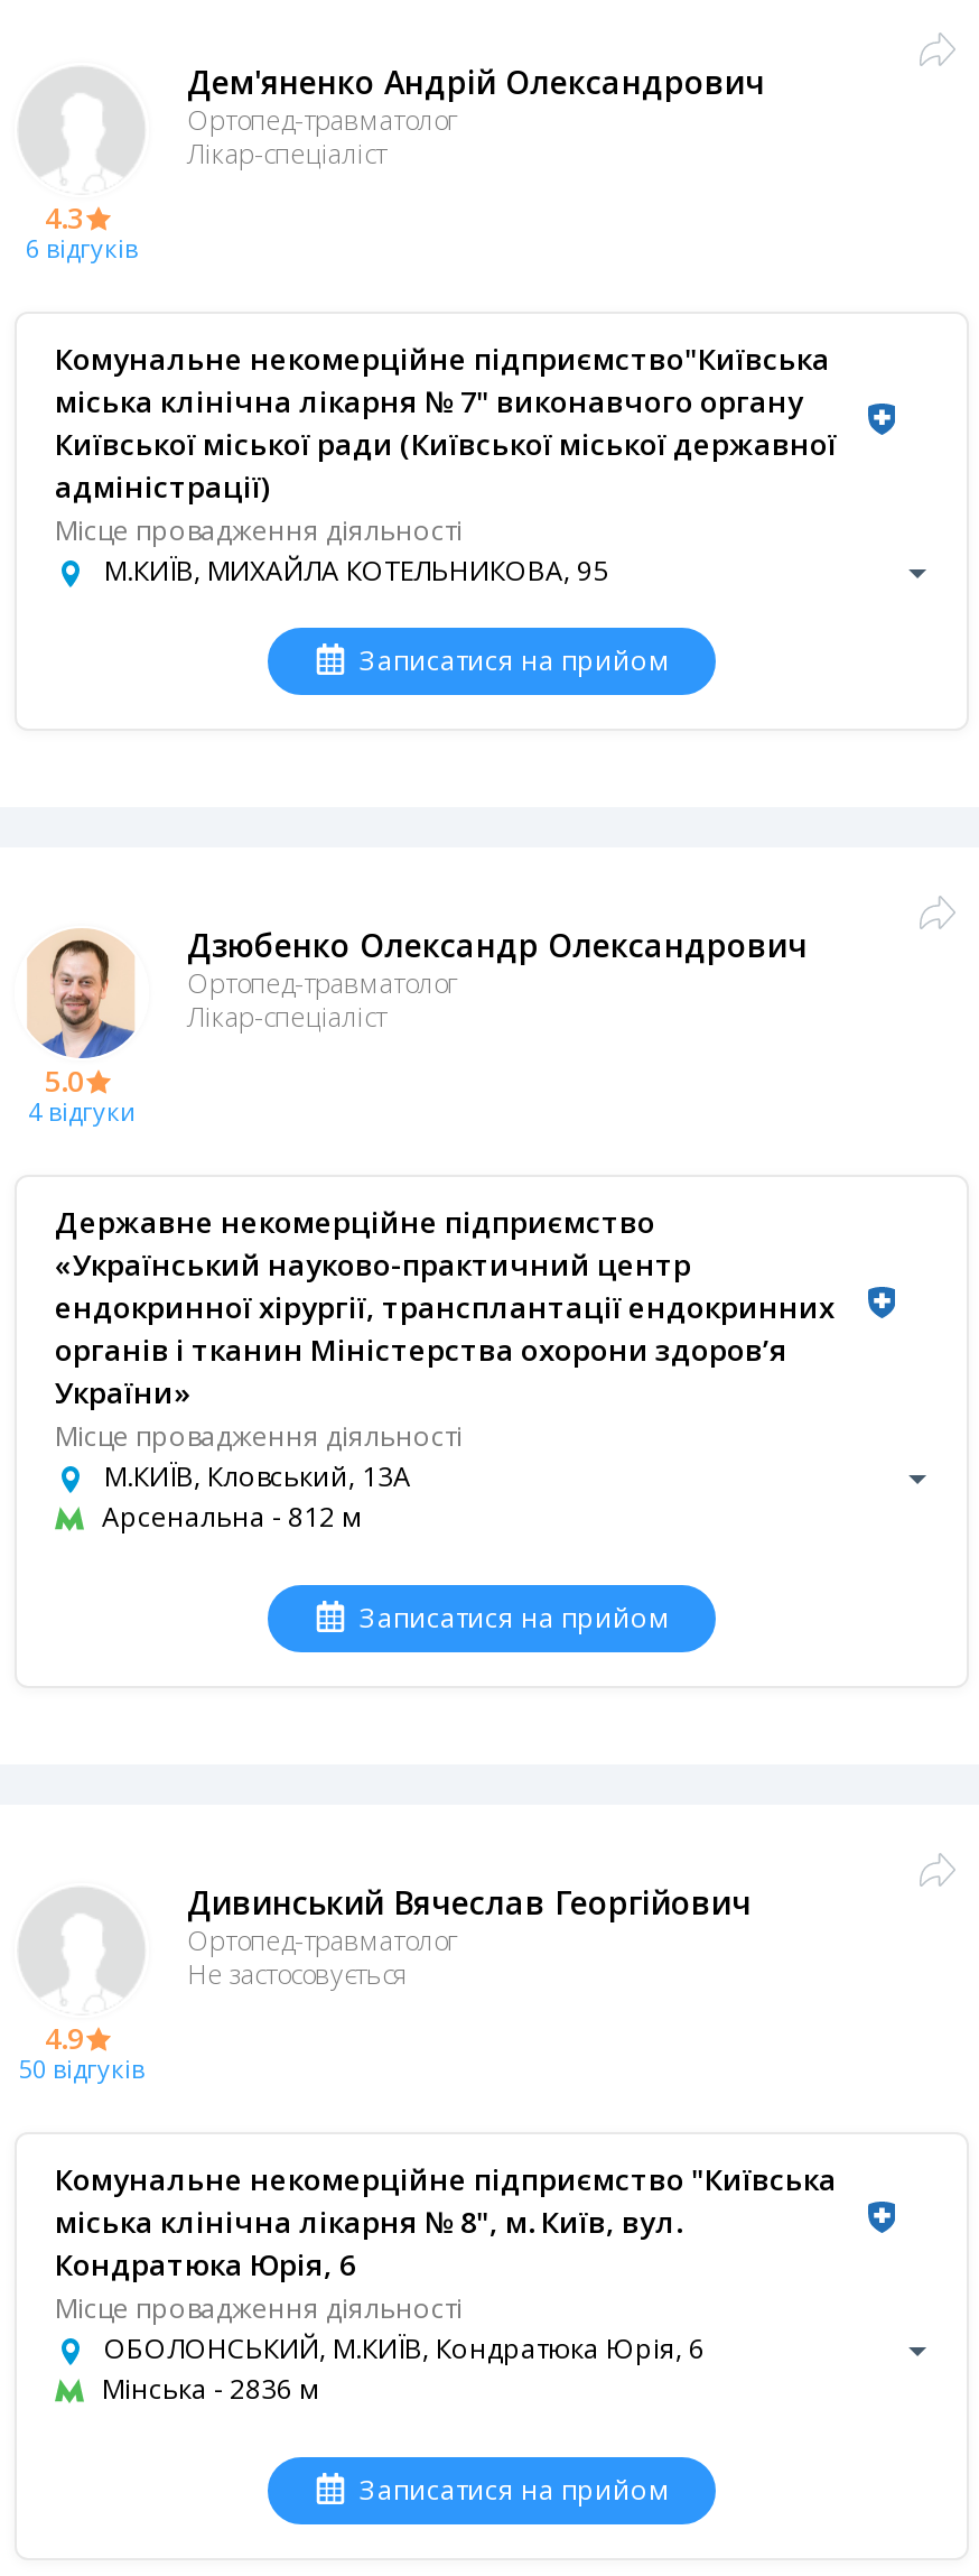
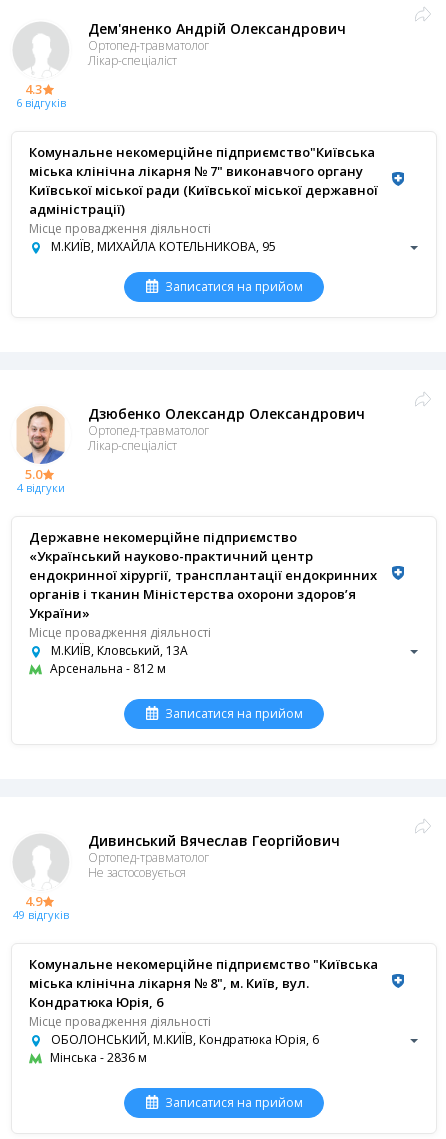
- 50 відгуків
+ 49 відгуків
